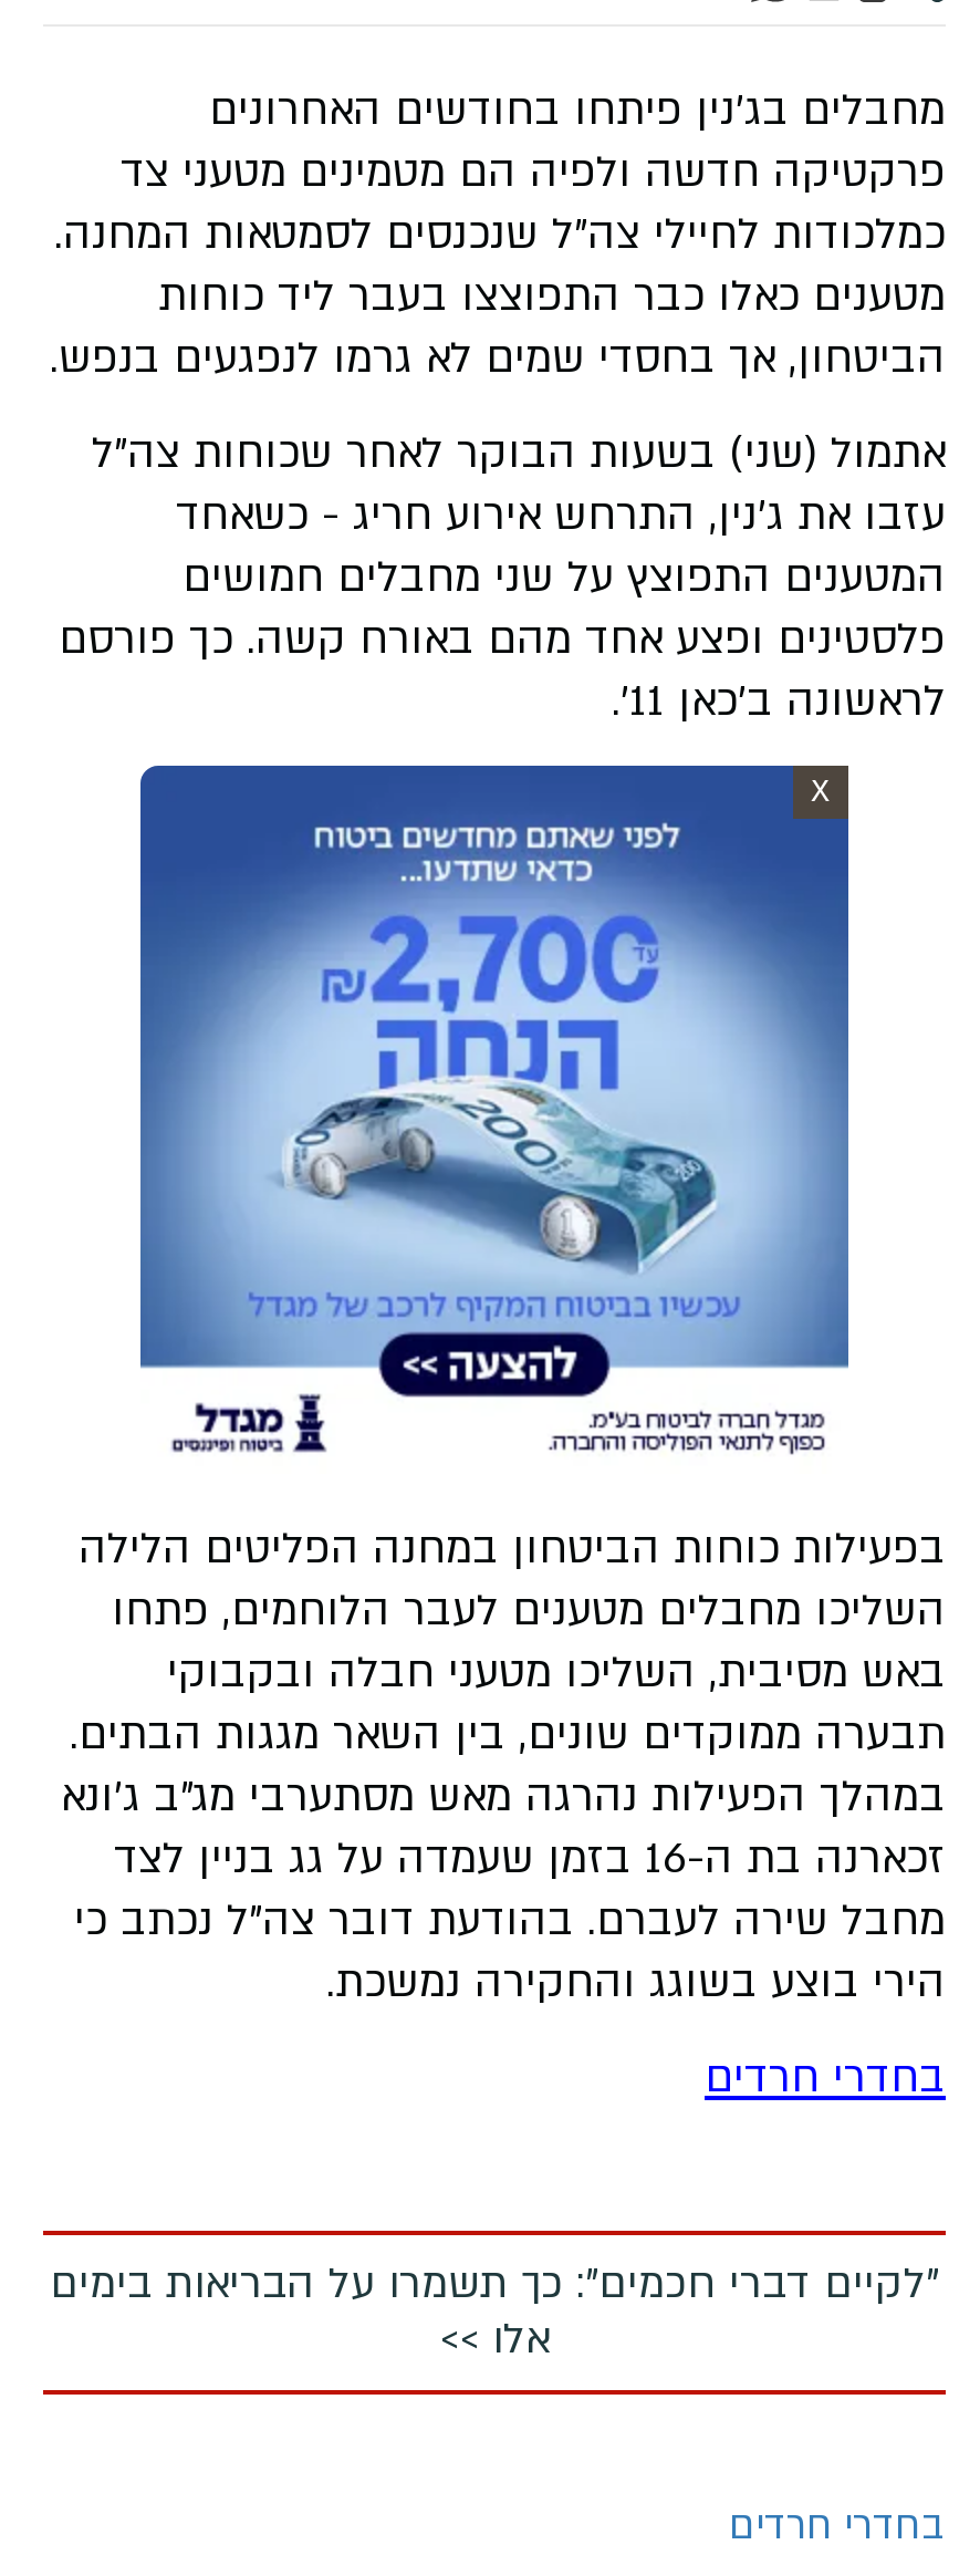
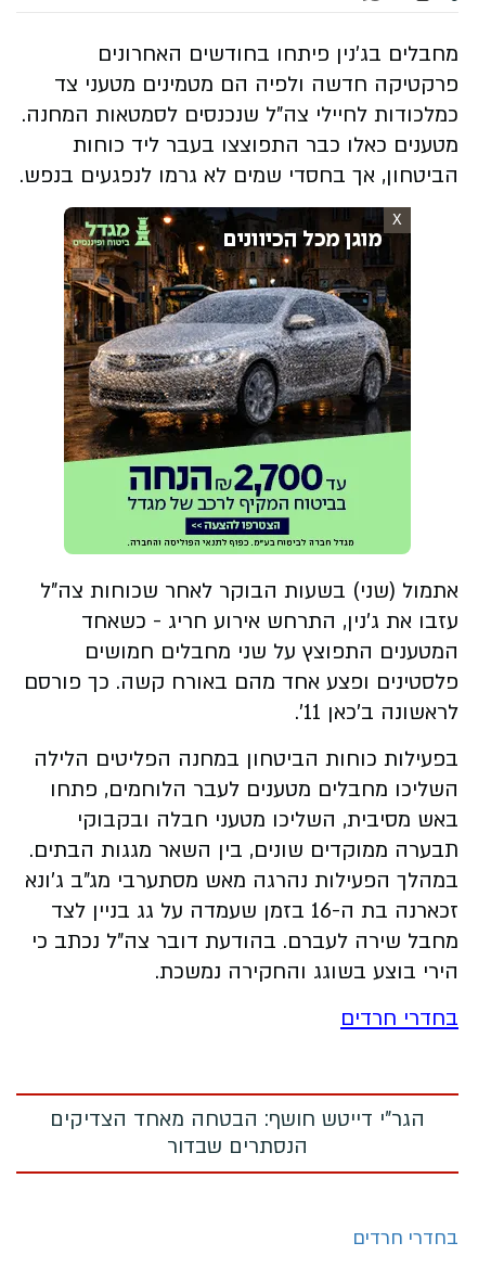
moved down: אתמול (שני) בשעות הבוקר לאחר שכוחות צה"ל | עזבו את ג'נין, התרחש אירוע חריג - כשאחד | המטענים התפוצץ על שני מחבלים חמושים | פלסטינים ופצע אחד מהם באורח קשה. כך פורסם

- [image]
+ [image]

moved up: X

- "לקיים דברי חכמים": כך תשמרו על הבריאות בימים
- אלו >>
+ הגר"י דייטש חושף: הבטחה מאחד הצדיקים
+ הנסתרים שבדור
